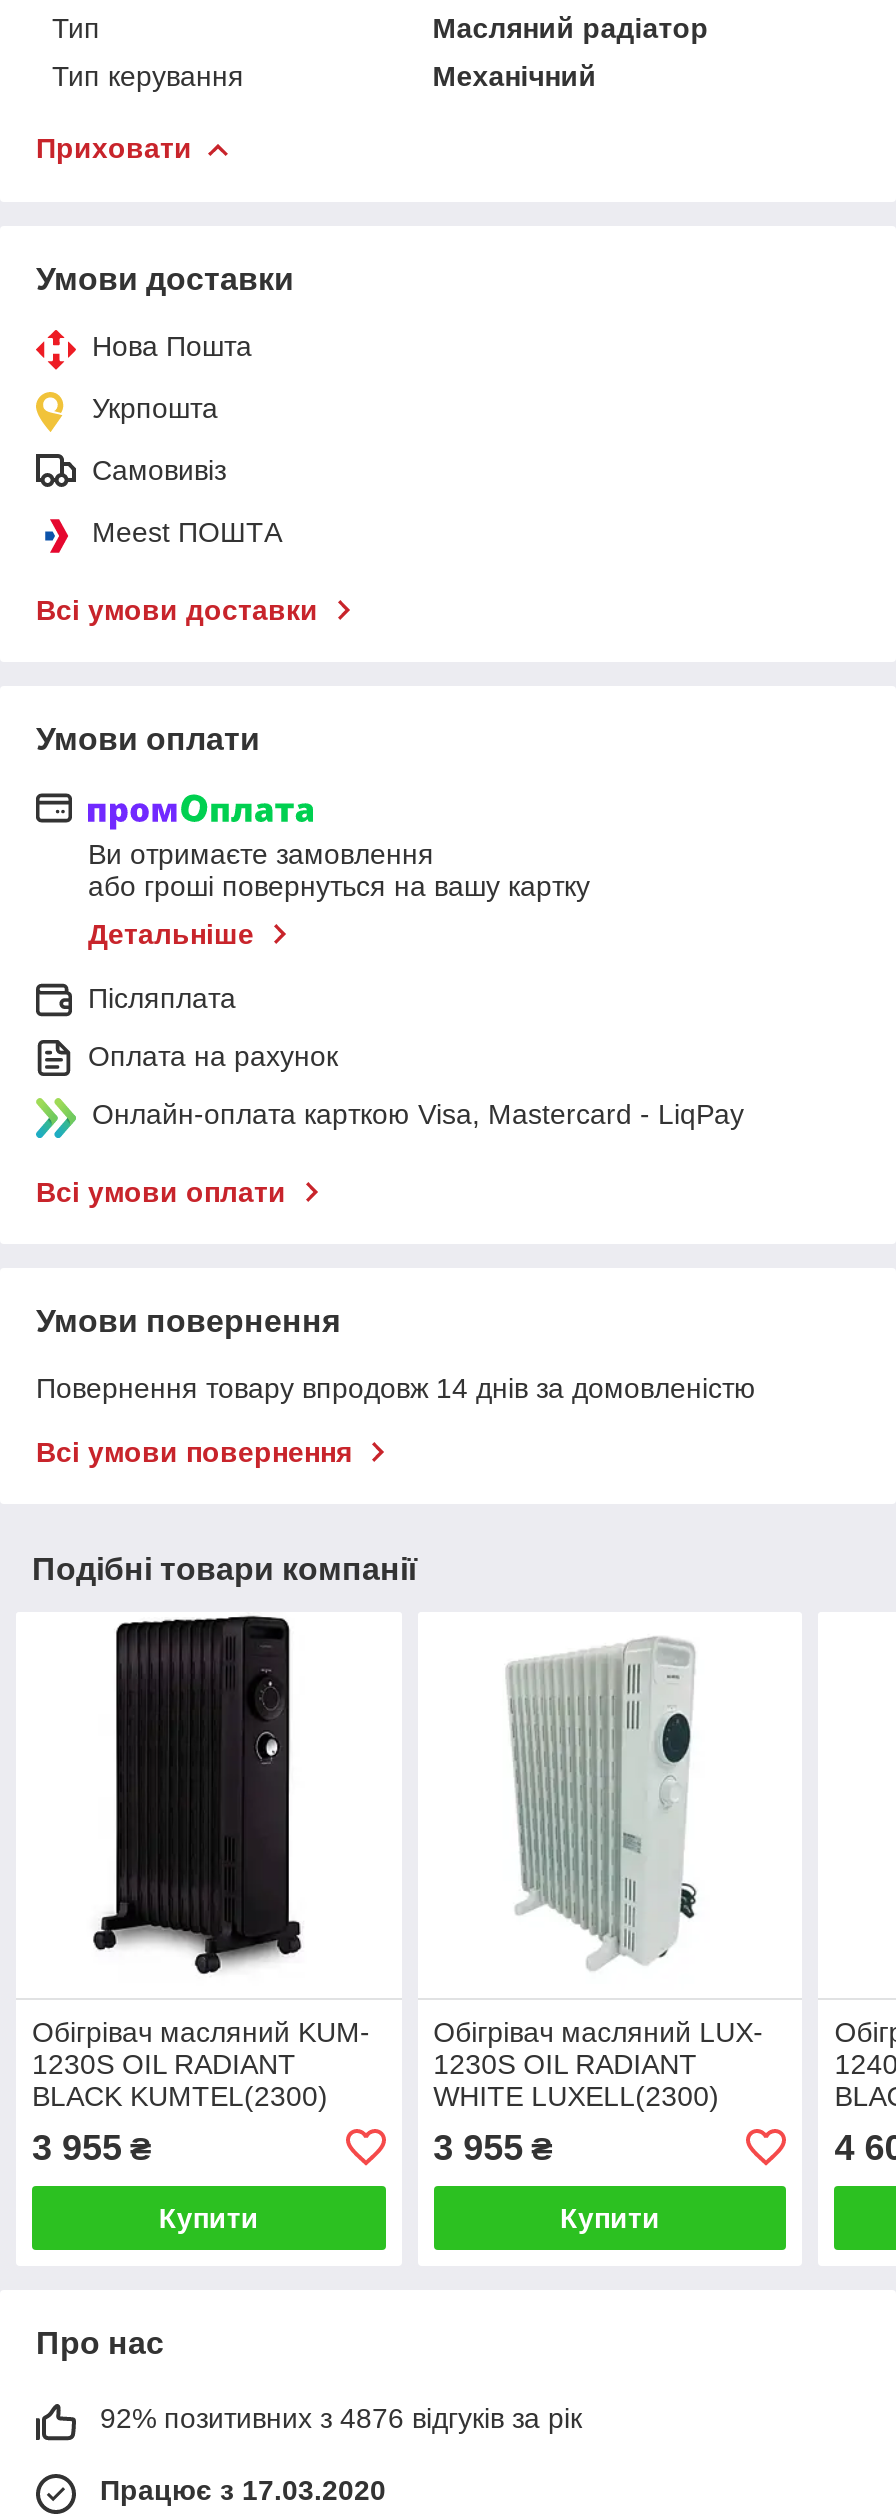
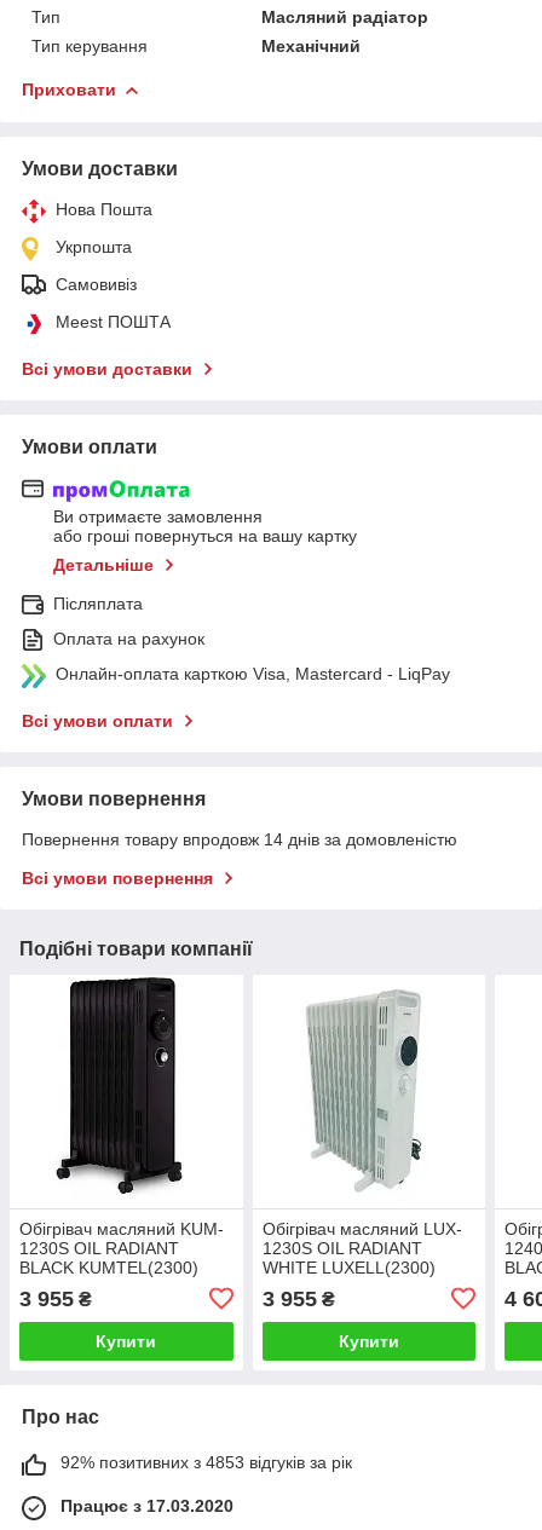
- 92% позитивних з 4876 відгуків за рік
+ 92% позитивних з 4853 відгуків за рік
